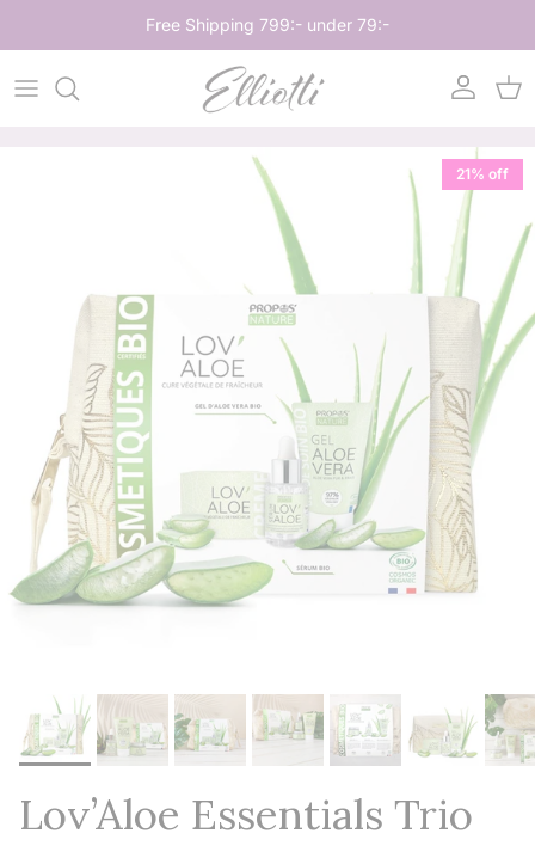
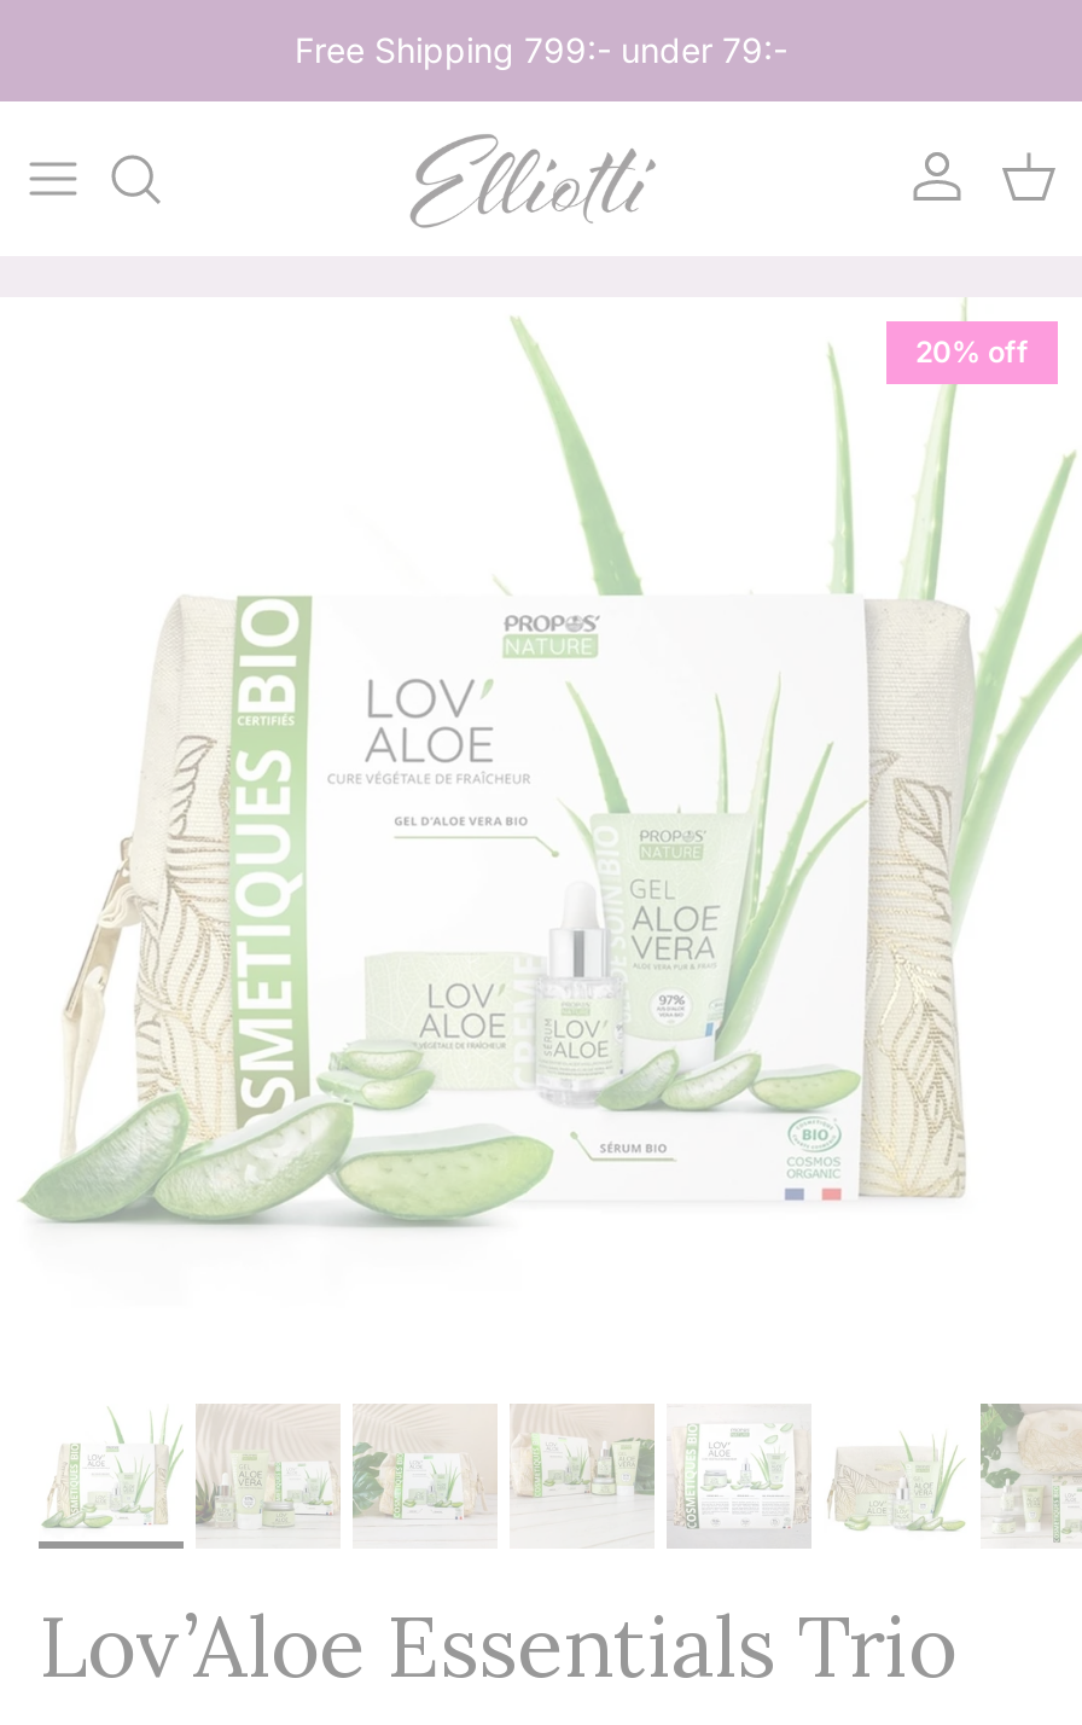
- 21% off
+ 20% off
